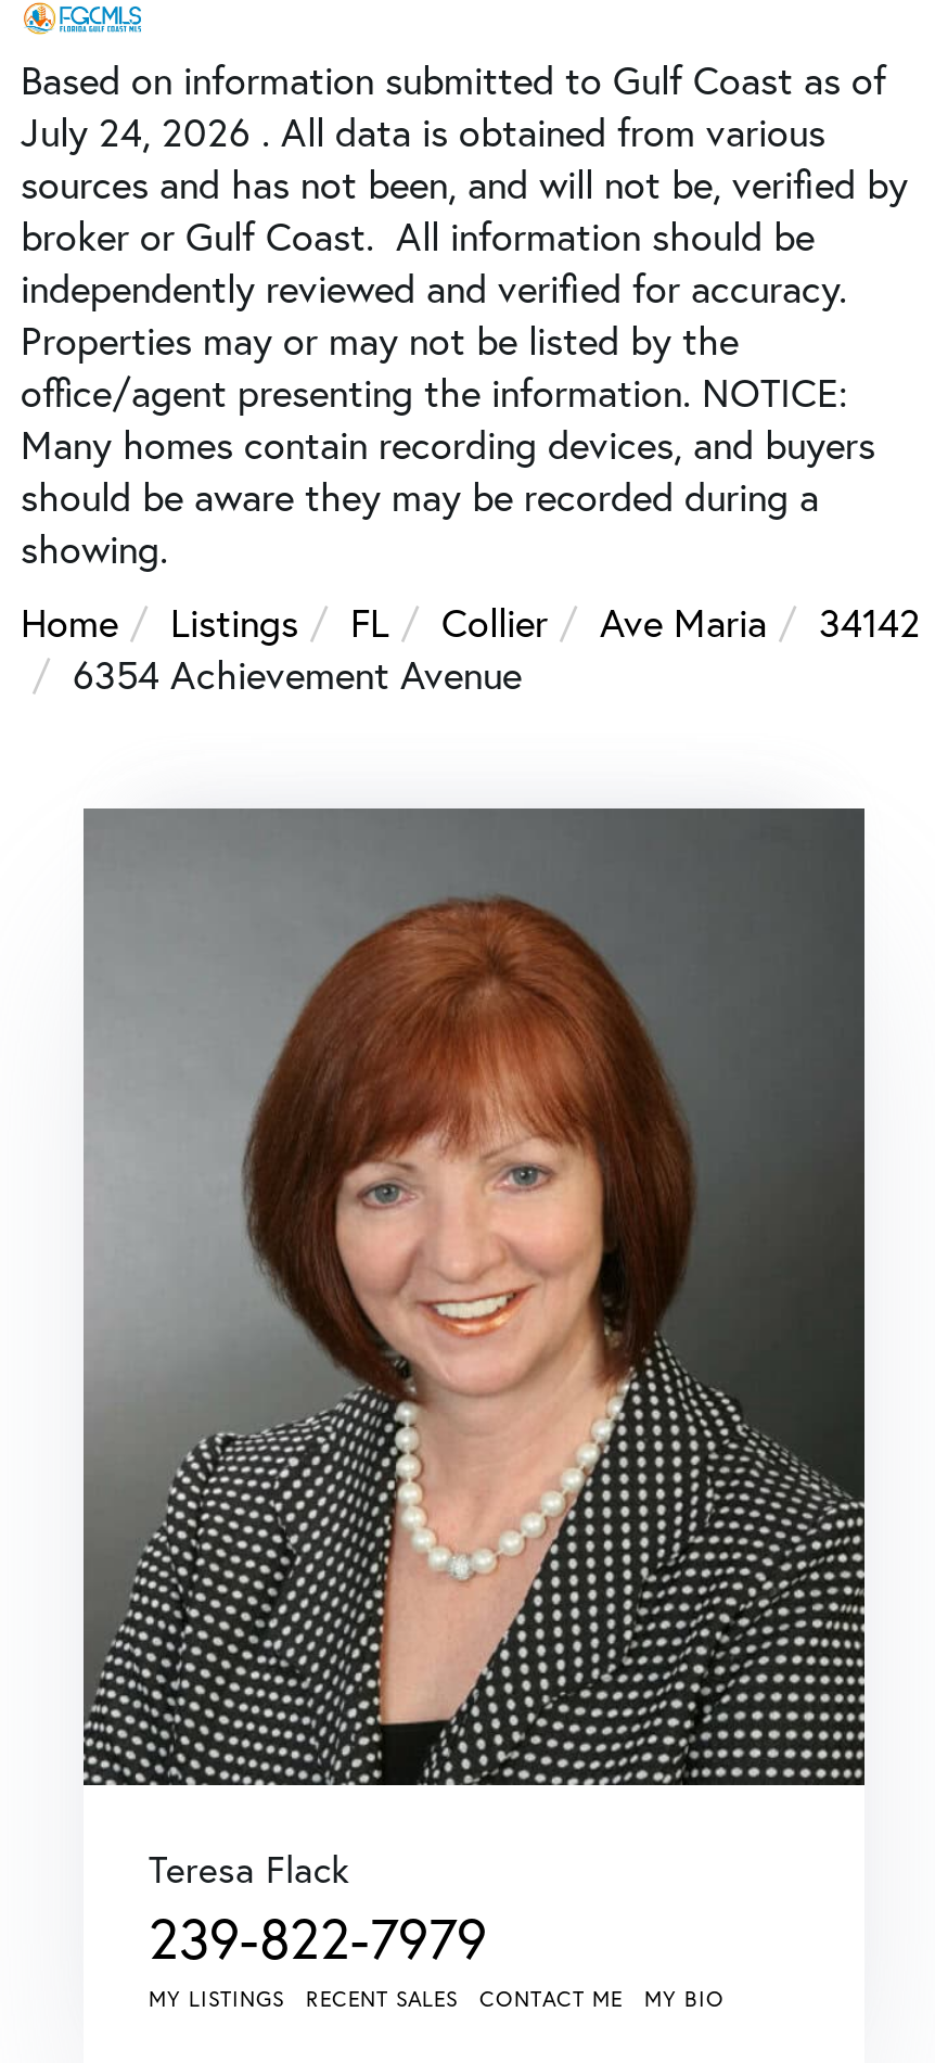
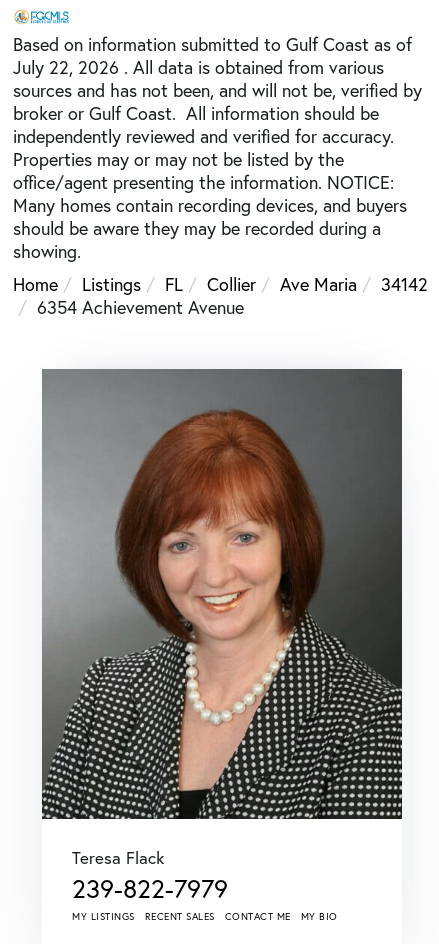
- July 24, 2026 . All data is obtained from various
+ July 22, 2026 . All data is obtained from various
